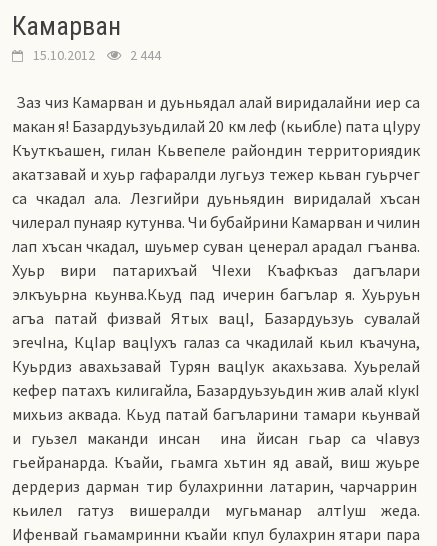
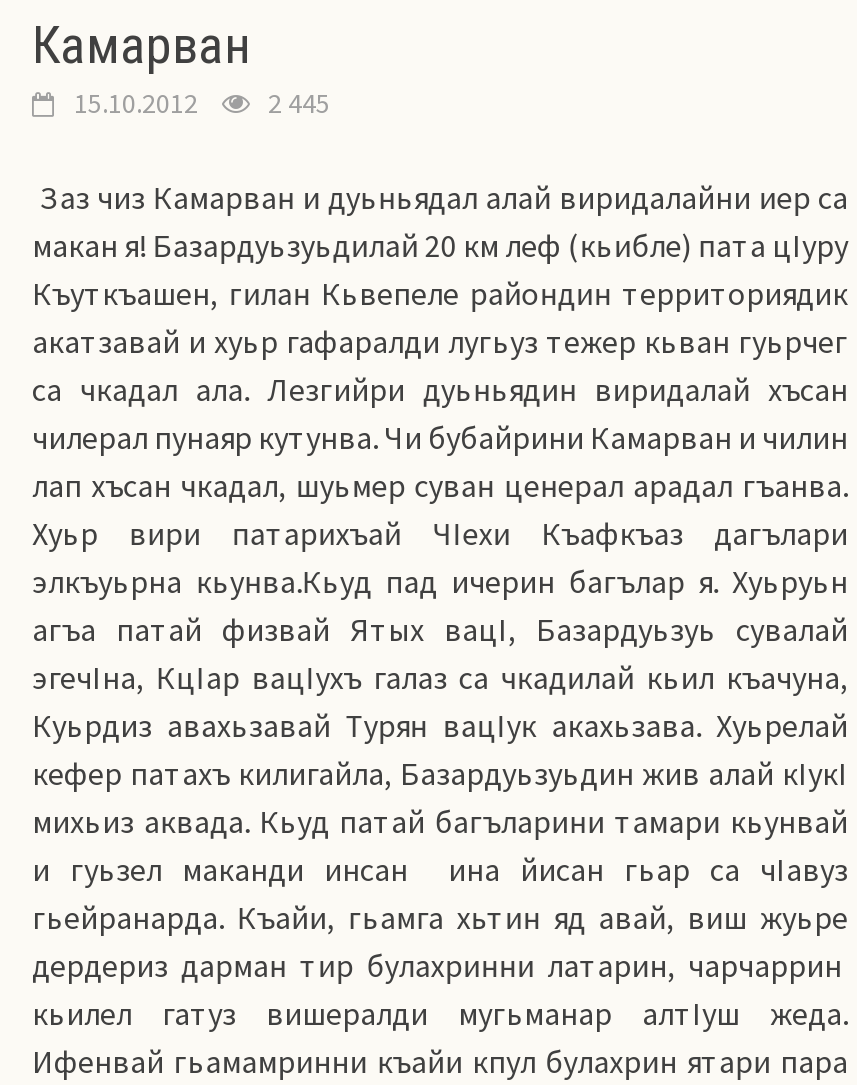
- 15.10.2012 2 444
+ 15.10.2012 2 445
